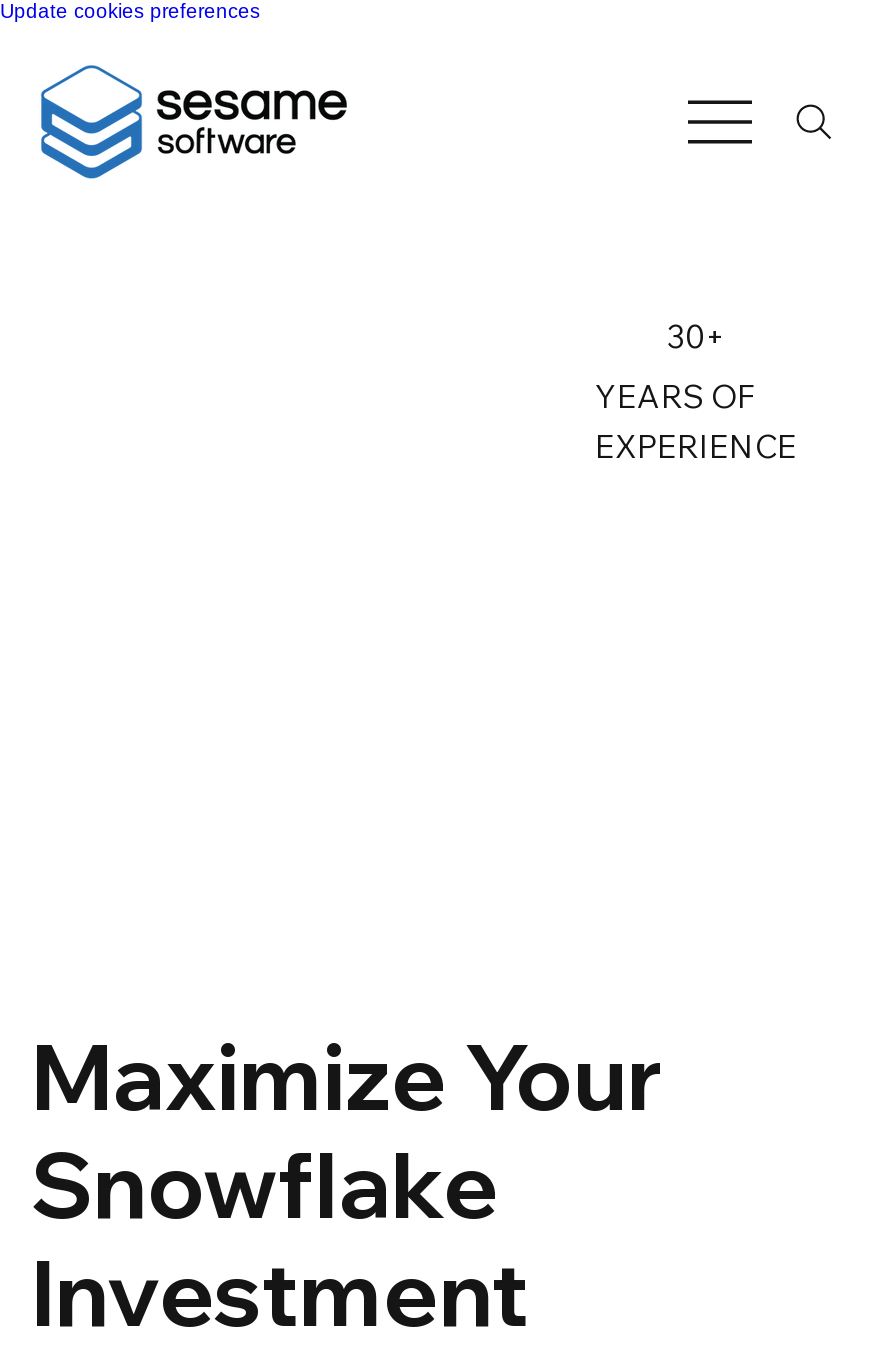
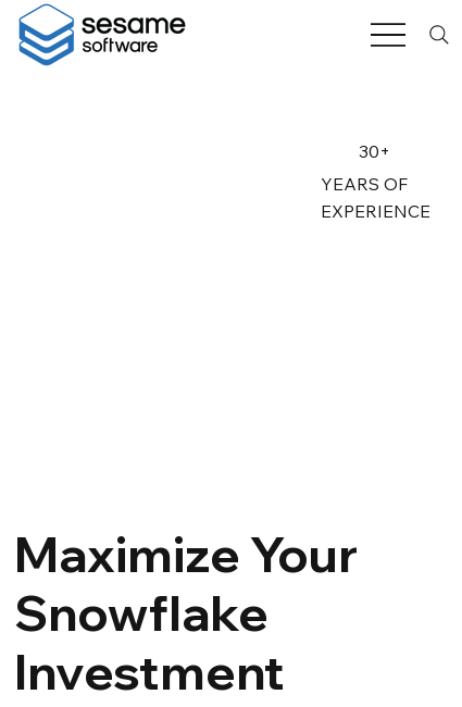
- Update cookies preferences
